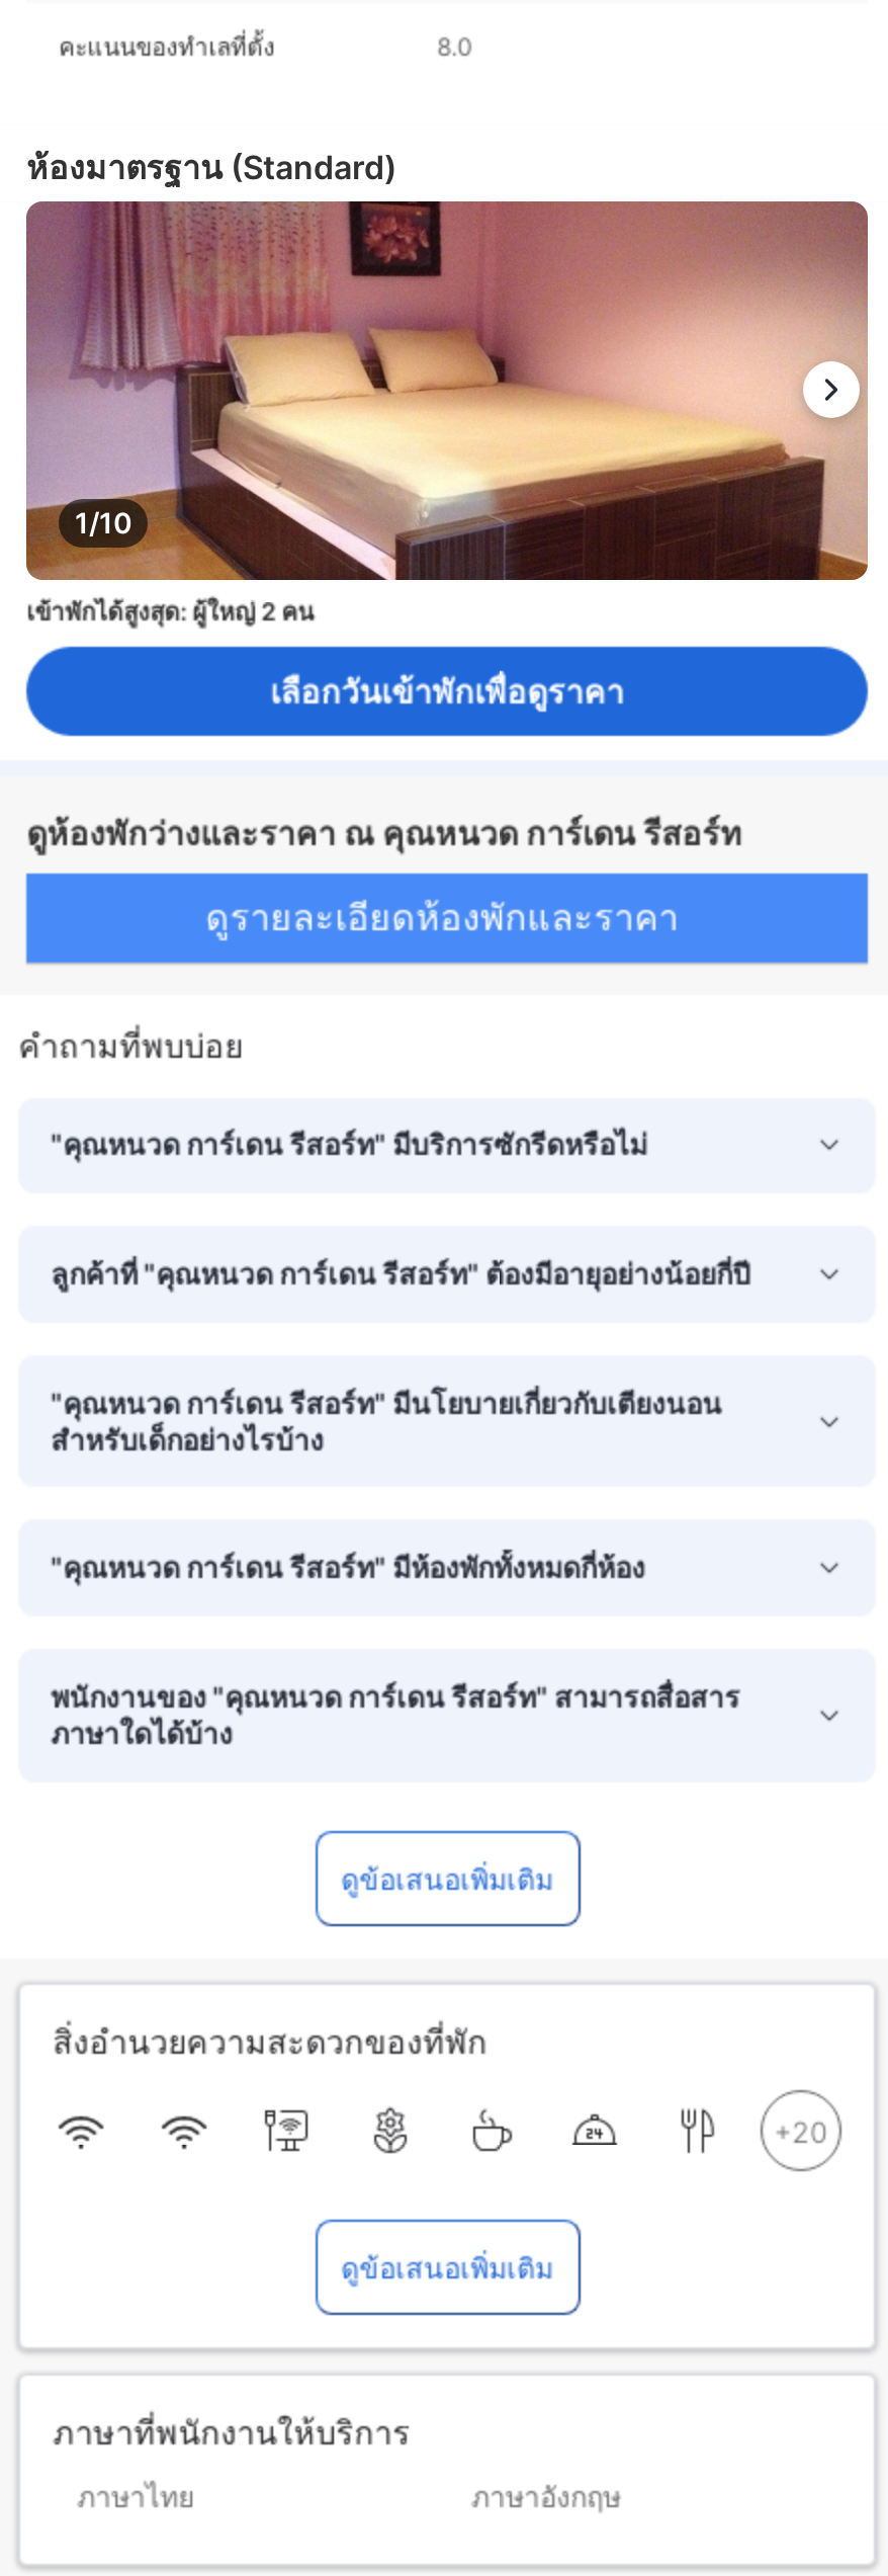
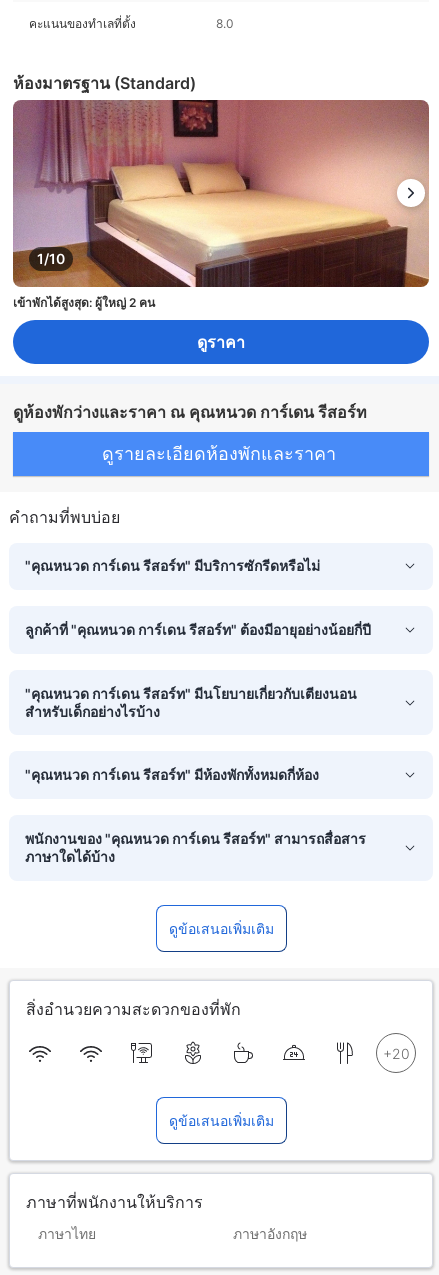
- เลือกวันเข้าพักเพื่อดูราคา
+ ดูราคา
